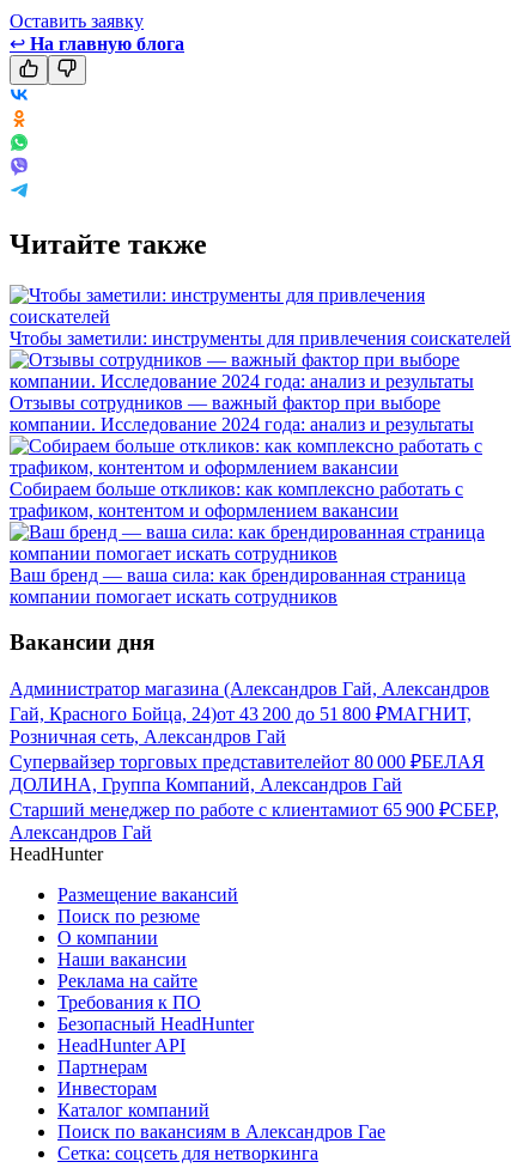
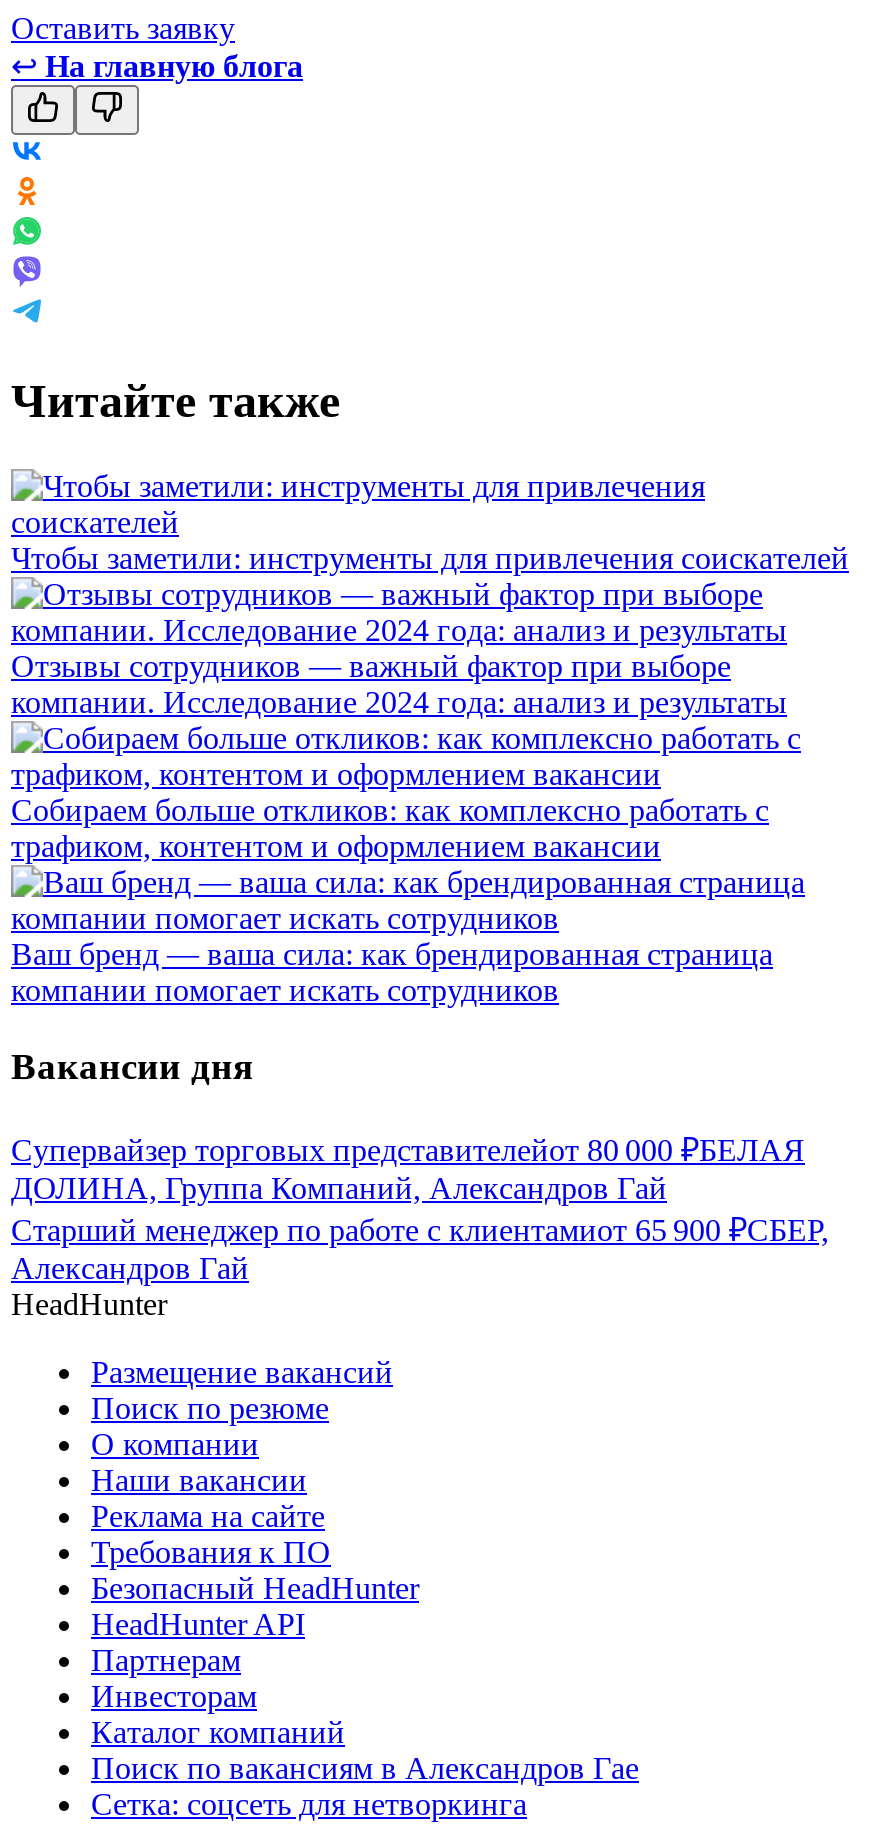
- Администратор магазина (Александров Гай, Александров
- Гай, Красного Бойца, 24)от 43 200 до 51 800 ₽МАГНИТ,
- Розничная сеть, Александров Гай
